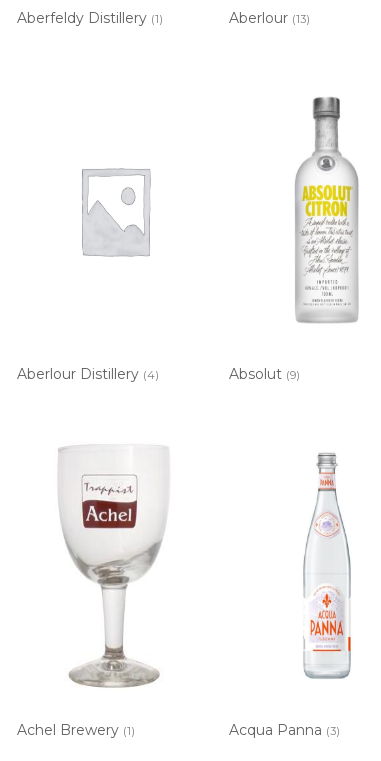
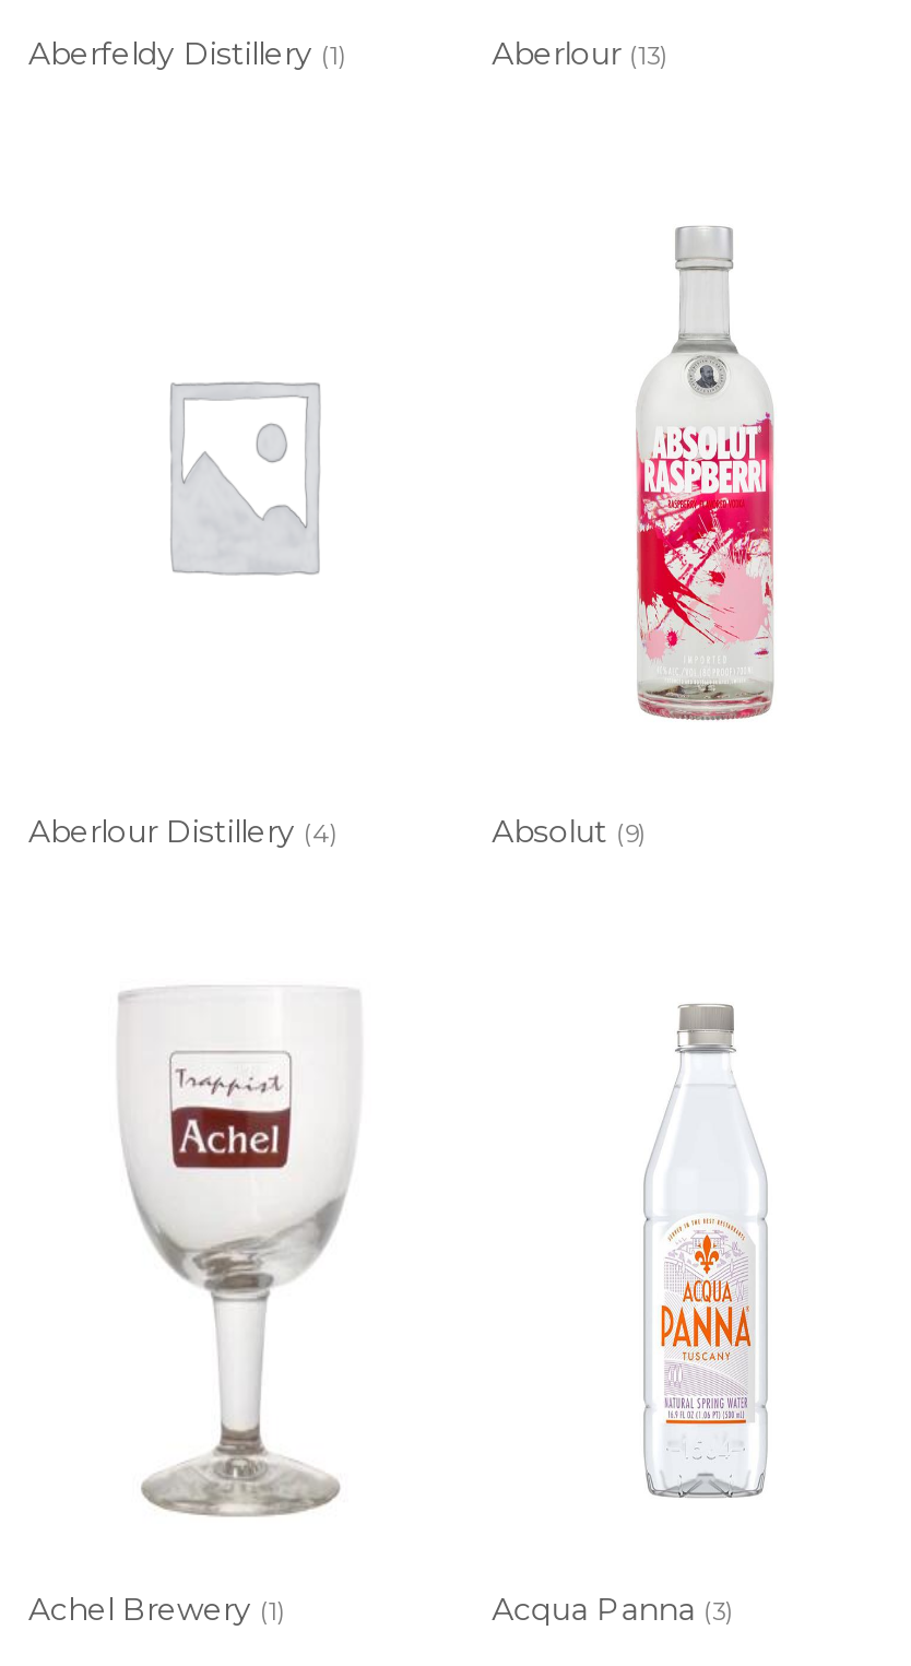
- [image]
+ [image]

- [image]
+ [image]
